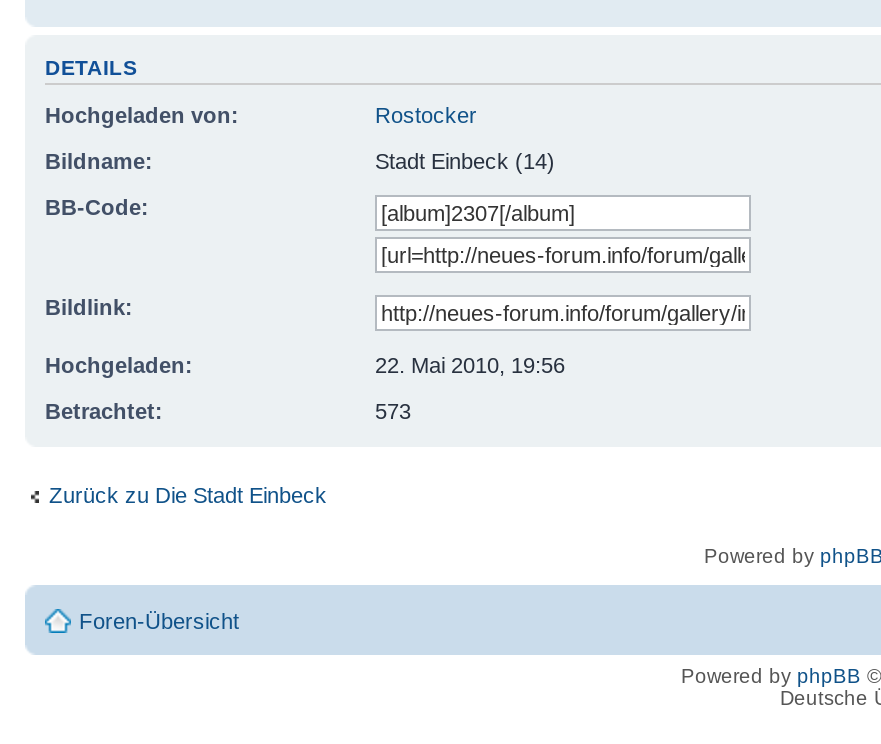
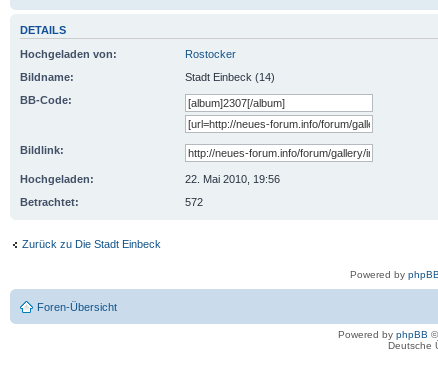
- 573
+ 572
